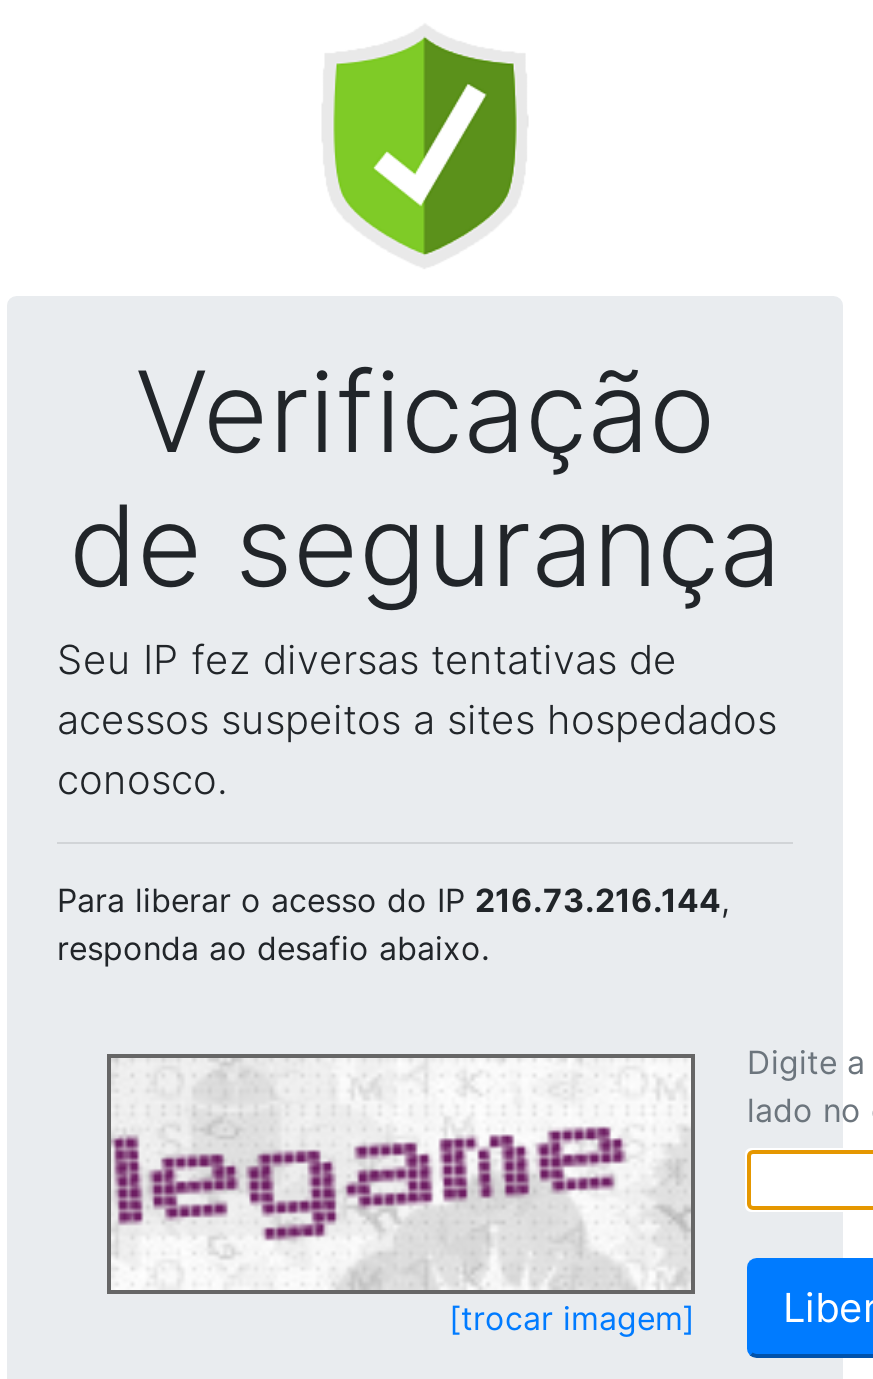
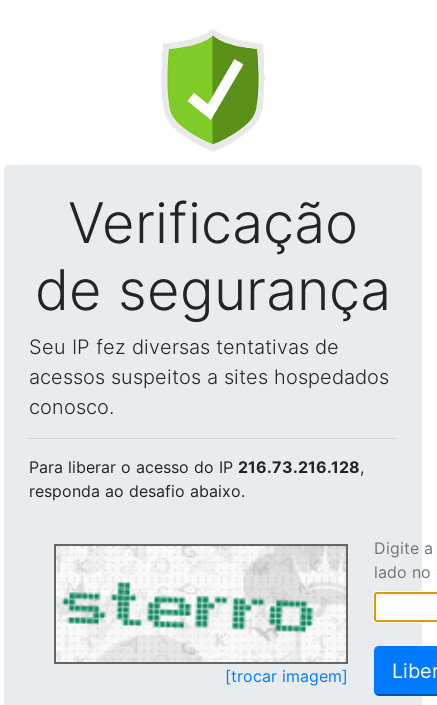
- Para liberar o acesso do IP 216.73.216.144,
+ Para liberar o acesso do IP 216.73.216.128,

- [image]
+ [image]
